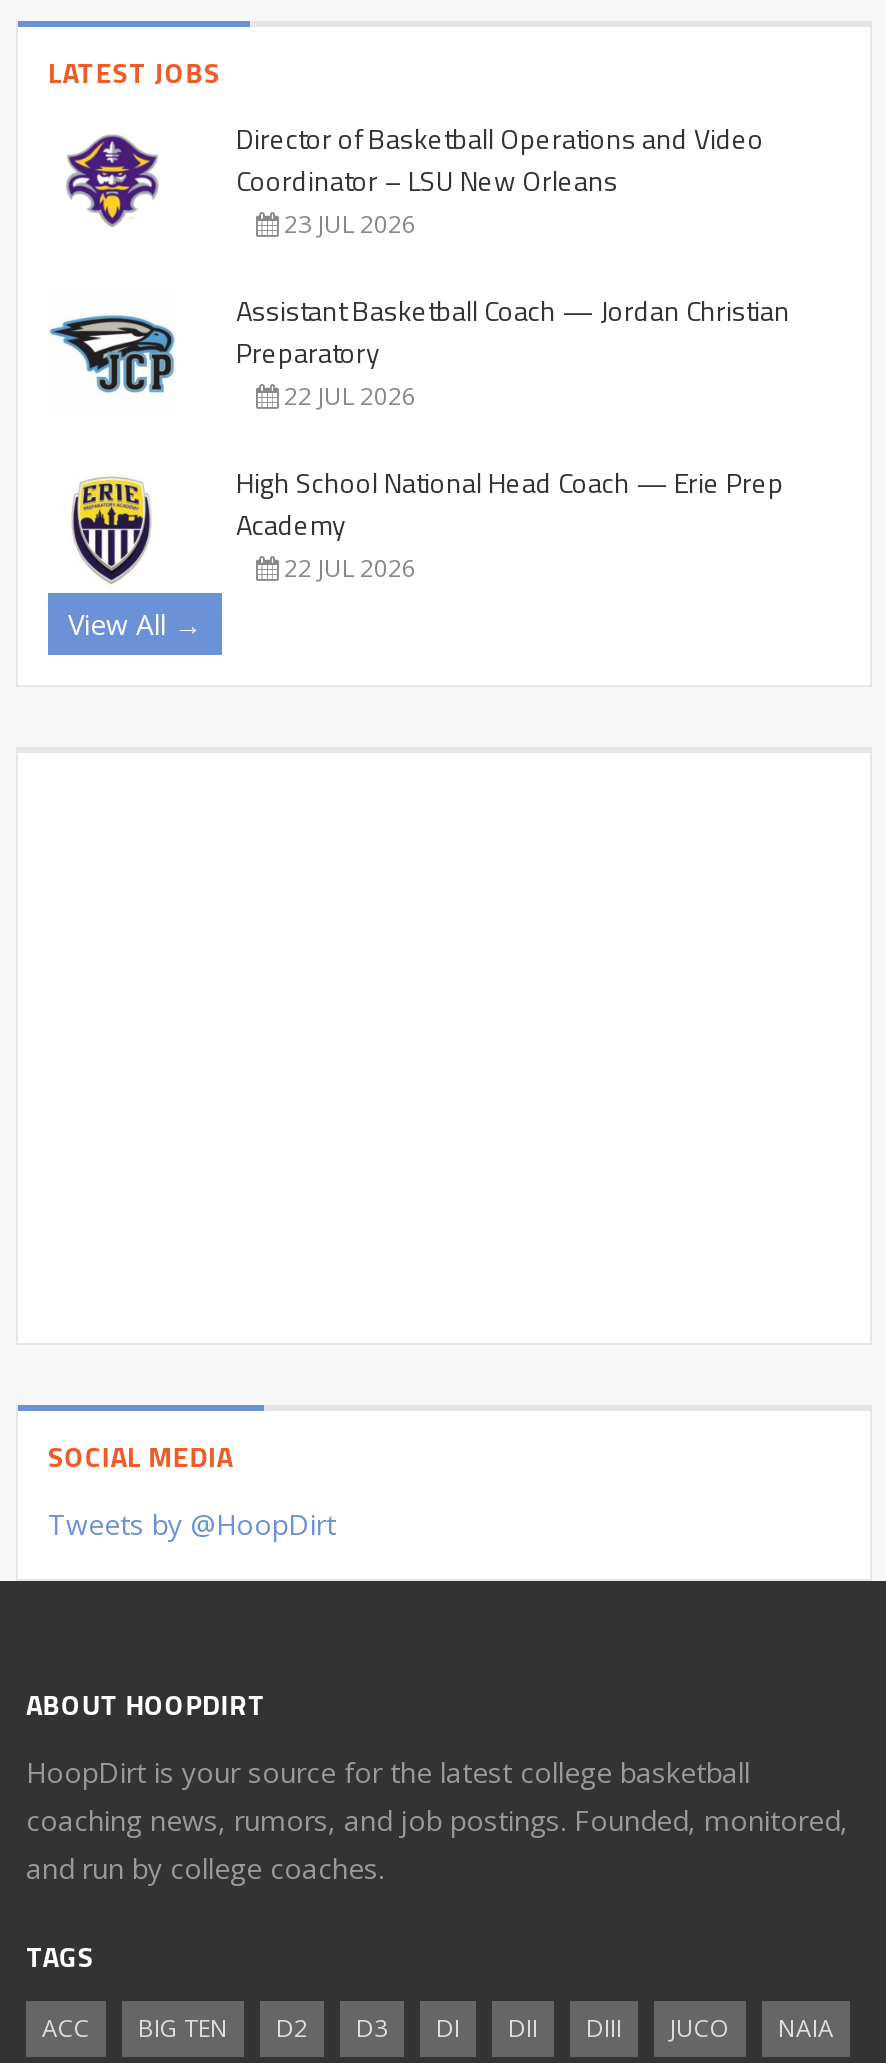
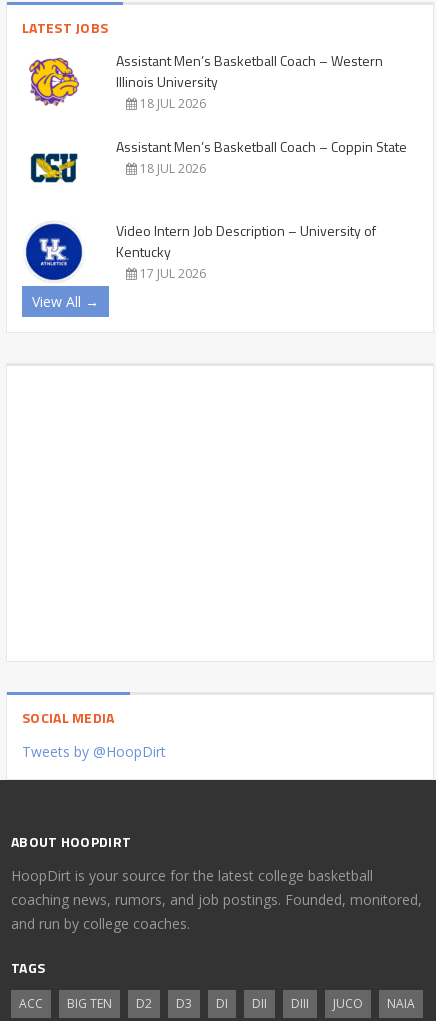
- [image]
- Director of Basketball Operations and Video
- Coordinator – LSU New Orleans
- 23 JUL 2026
+ [image]
+ Assistant Men’s Basketball Coach – Western
+ Illinois University
+ 18 JUL 2026

- [image]
- Assistant Basketball Coach — Jordan Christian
- Preparatory
- 22 JUL 2026
+ [image]
+ Assistant Men’s Basketball Coach – Coppin State
+ 18 JUL 2026

- [image]
- High School National Head Coach — Erie Prep
- Academy
- 22 JUL 2026
+ [image]
+ Video Intern Job Description – University of
+ Kentucky
+ 17 JUL 2026
